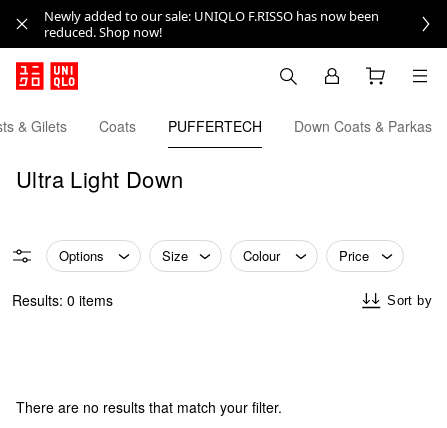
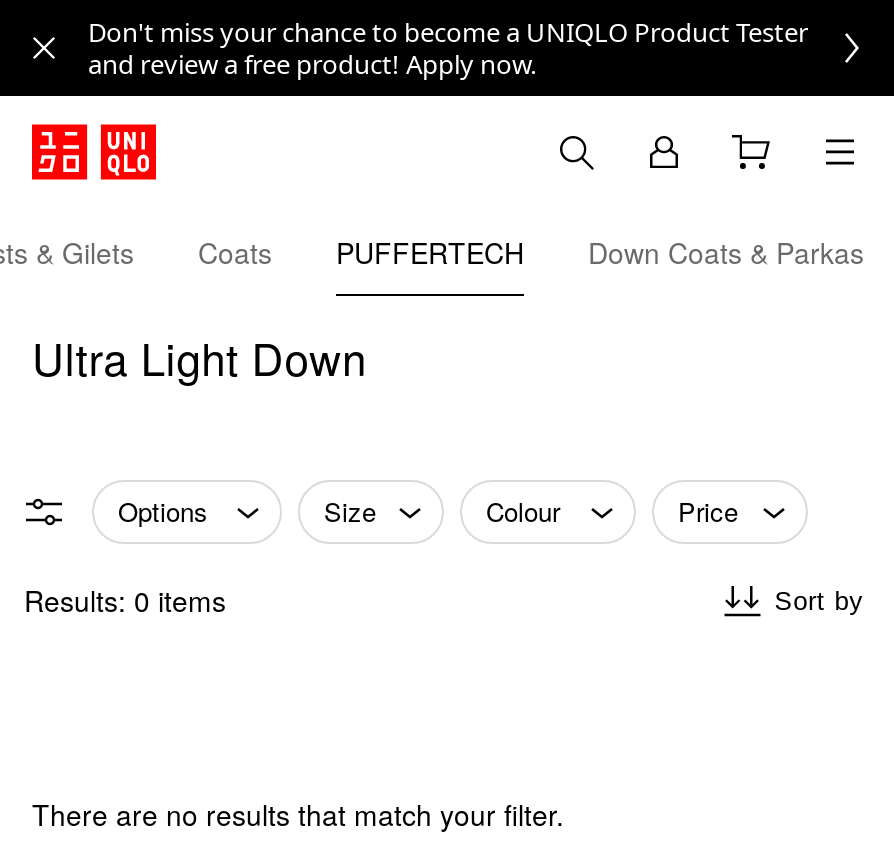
- Newly added to our sale: UNIQLO F.RISSO has now been
- reduced. Shop now!
+ Don't miss your chance to become a UNIQLO Product Tester
+ and review a free product! Apply now.
